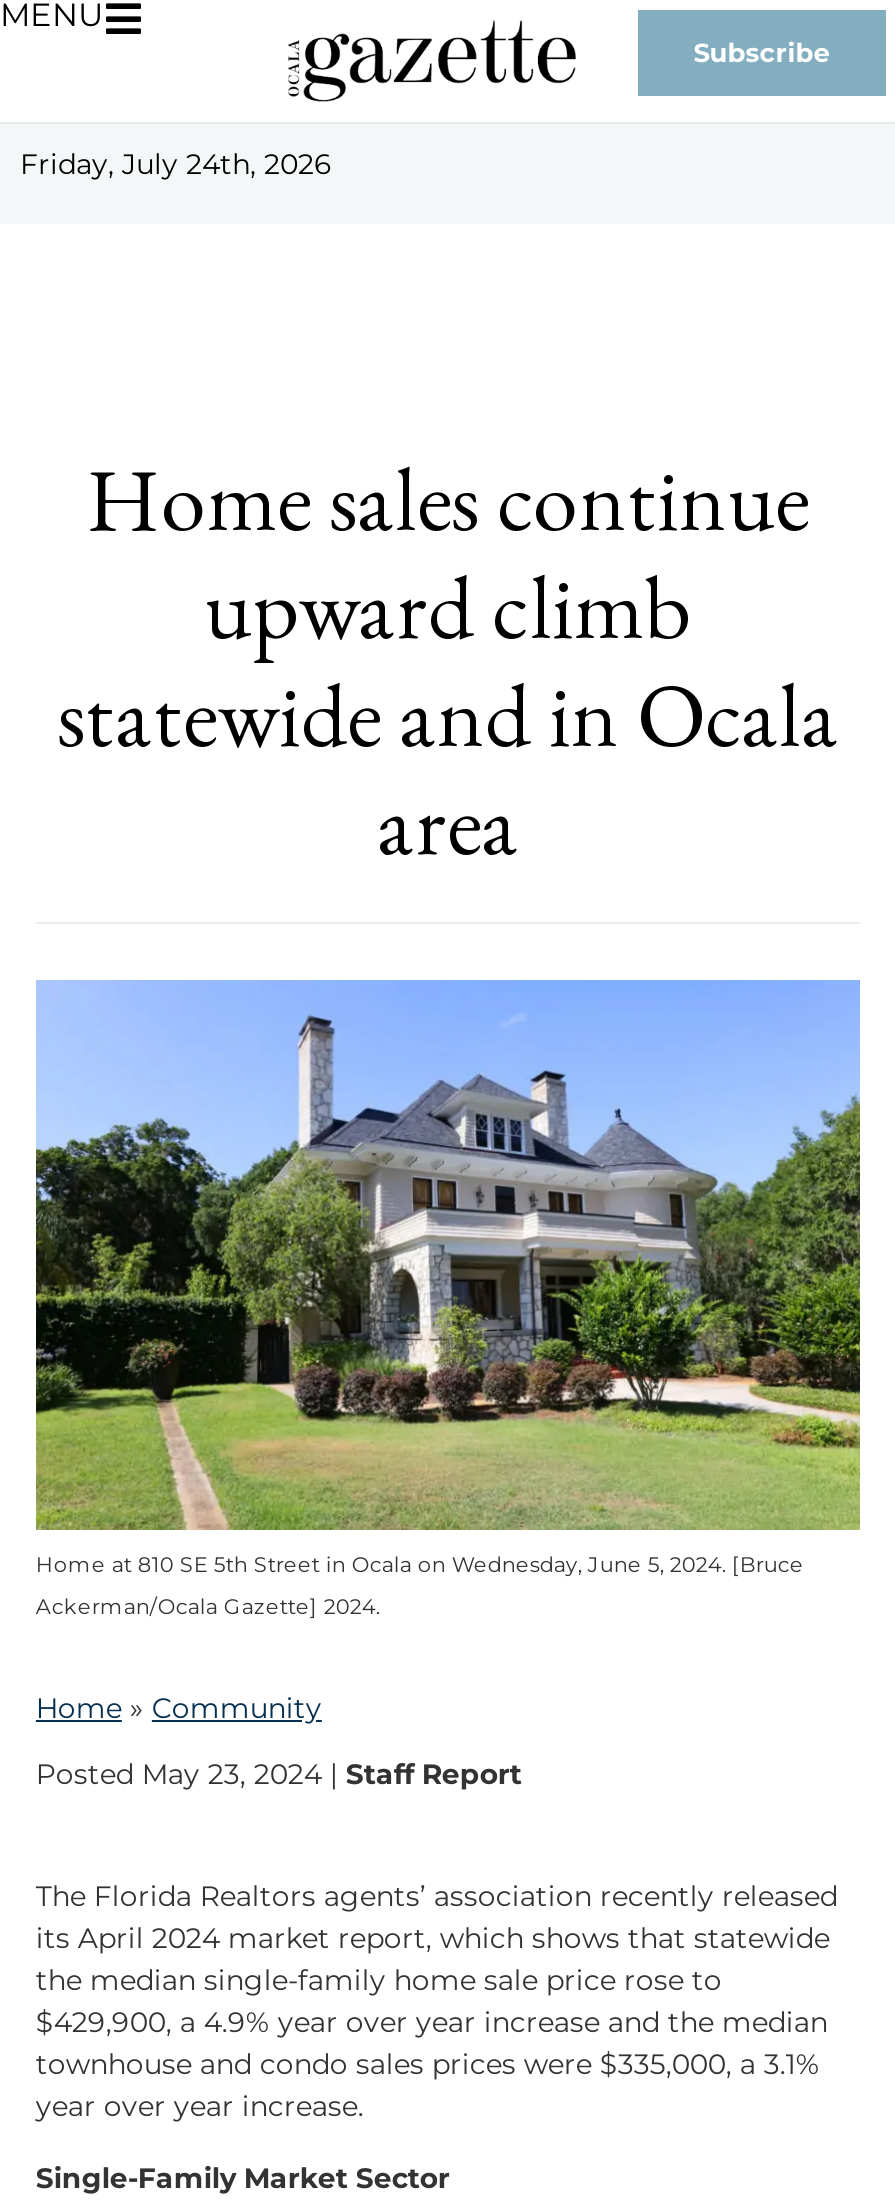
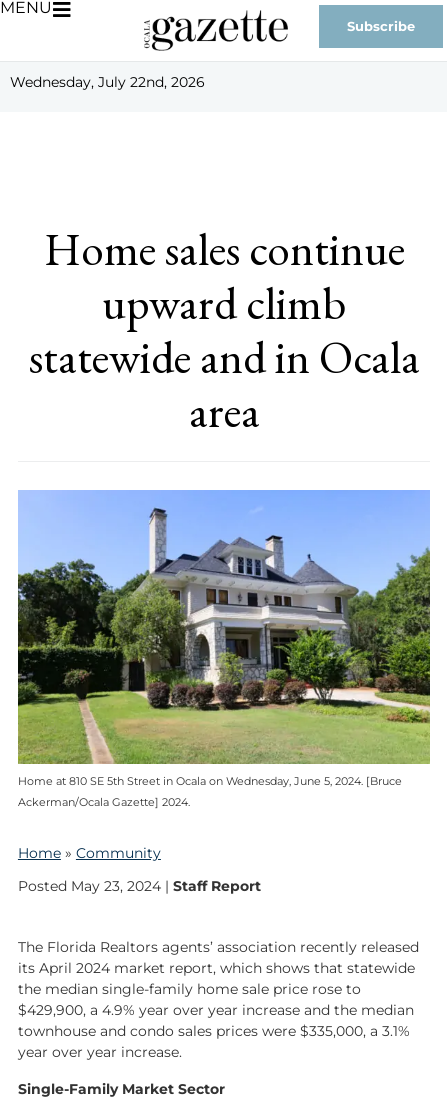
- Friday, July 24th, 2026
+ Wednesday, July 22nd, 2026
